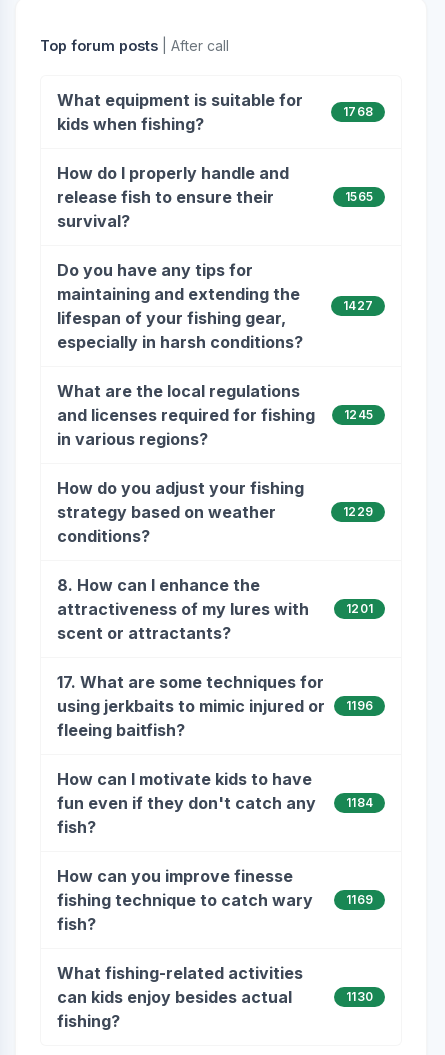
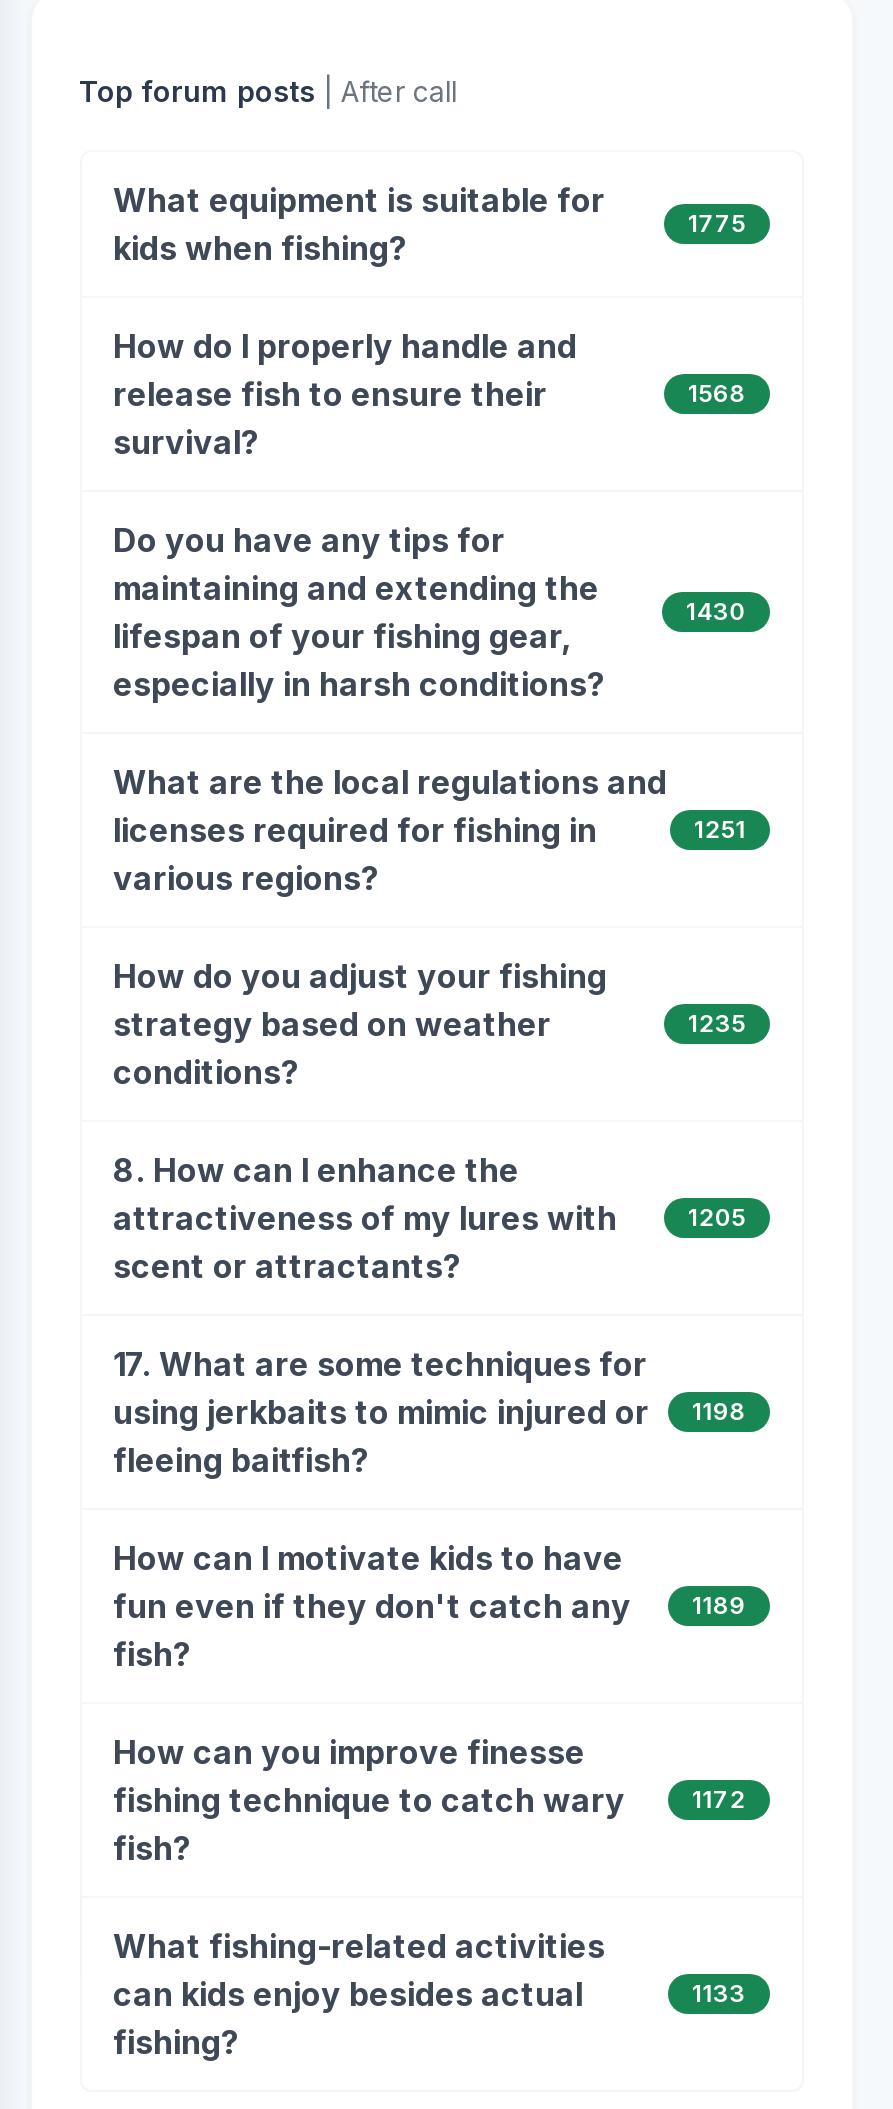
- 1768
+ 1775

- 1565
+ 1568

- 1427
+ 1430

- 1245
+ 1251

- 1229
+ 1235

- 1201
+ 1205

- using jerkbaits to mimic injured or 1196
+ using jerkbaits to mimic injured or 1198

- 1184
+ 1189

- 1169
+ 1172

- 1130
+ 1133
